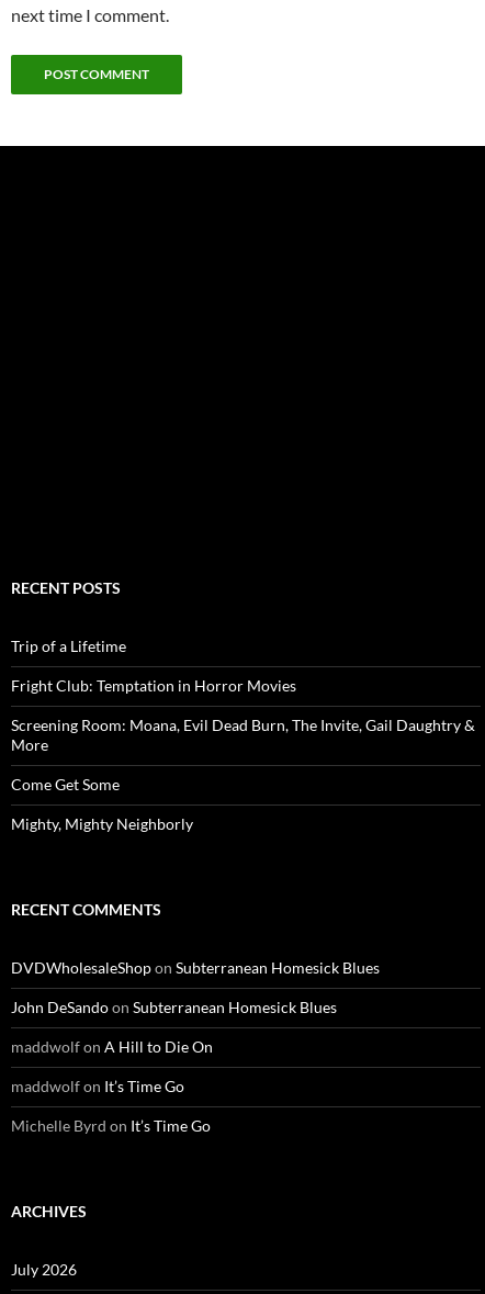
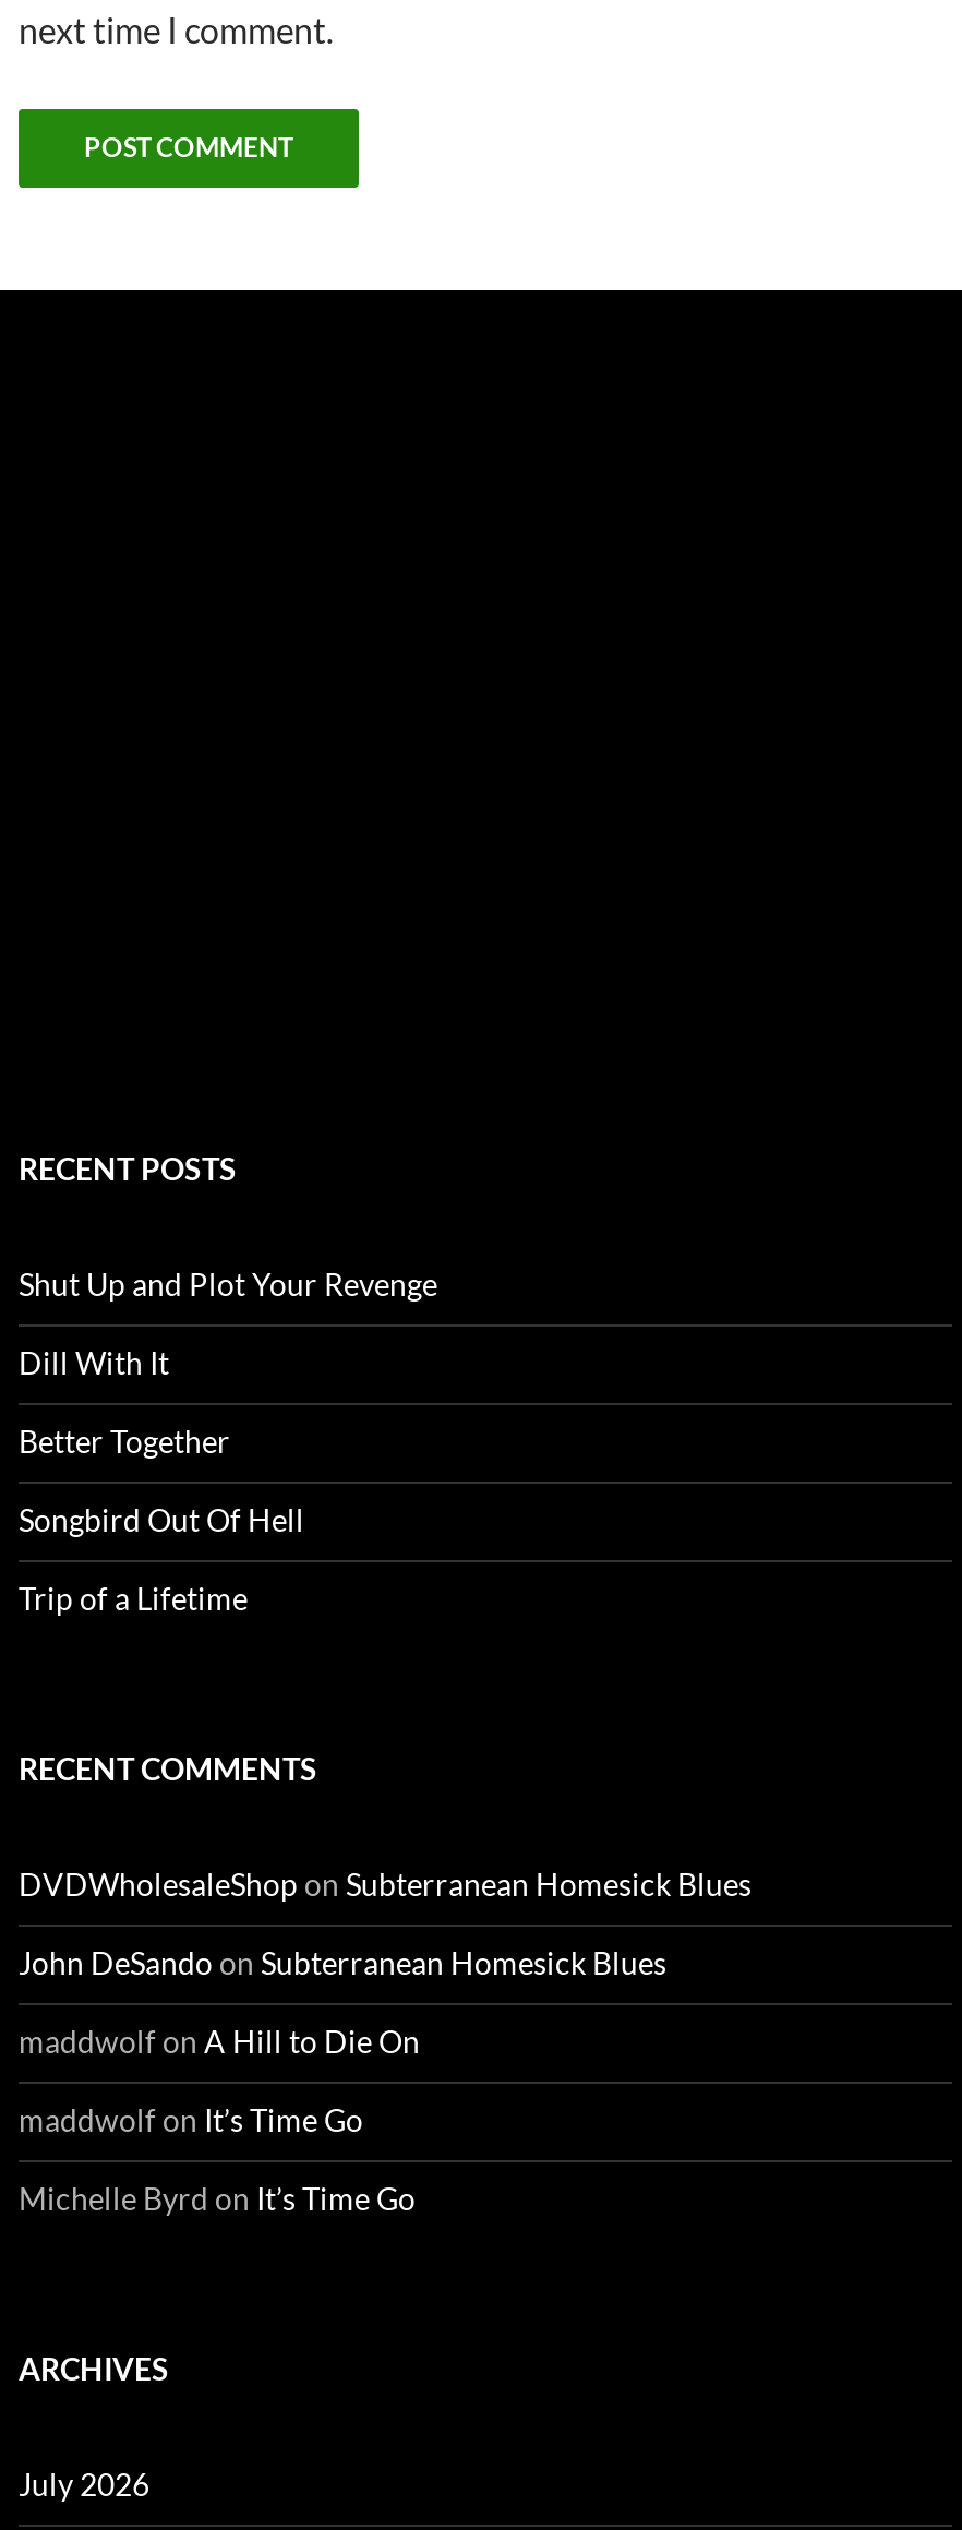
+ Shut Up and Plot Your Revenge
+ Dill With It
+ Better Together
+ Songbird Out Of Hell

moved down: Trip of a Lifetime

- Fright Club: Temptation in Horror Movies
- Screening Room: Moana, Evil Dead Burn, The Invite, Gail Daughtry &
- More
- Come Get Some
- Mighty, Mighty Neighborly
